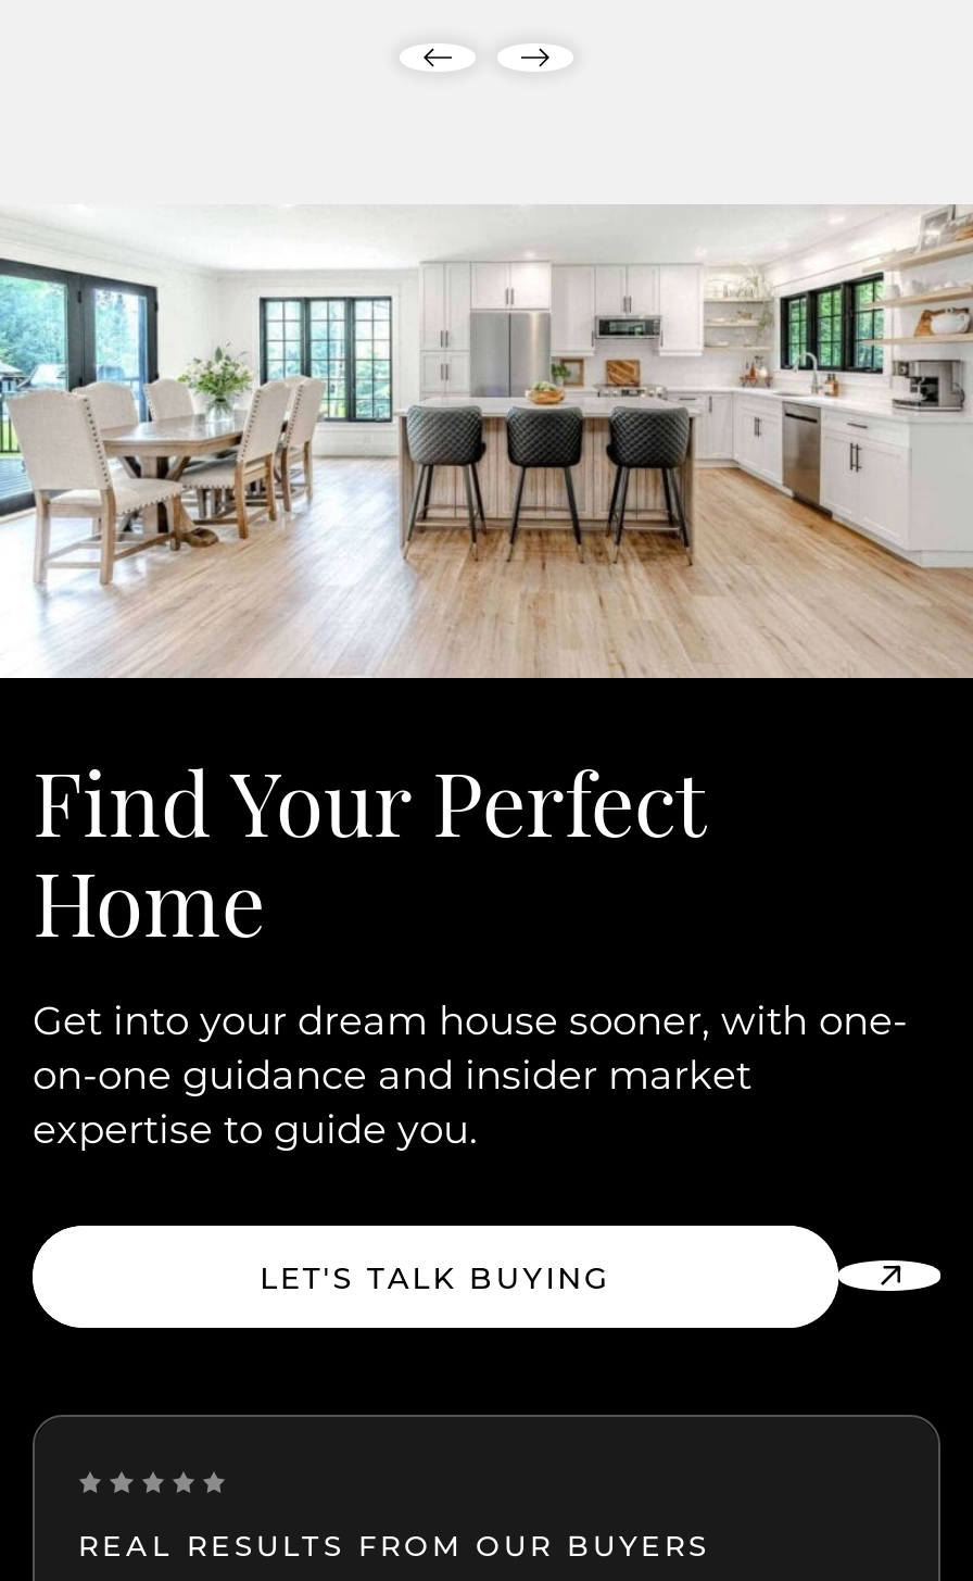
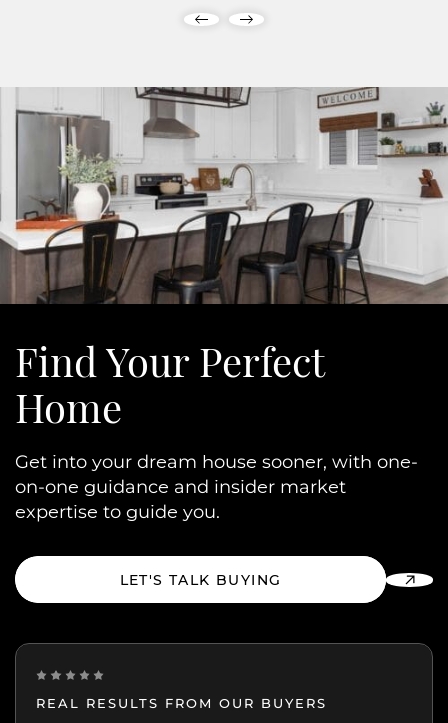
- [image]
+ [image]
